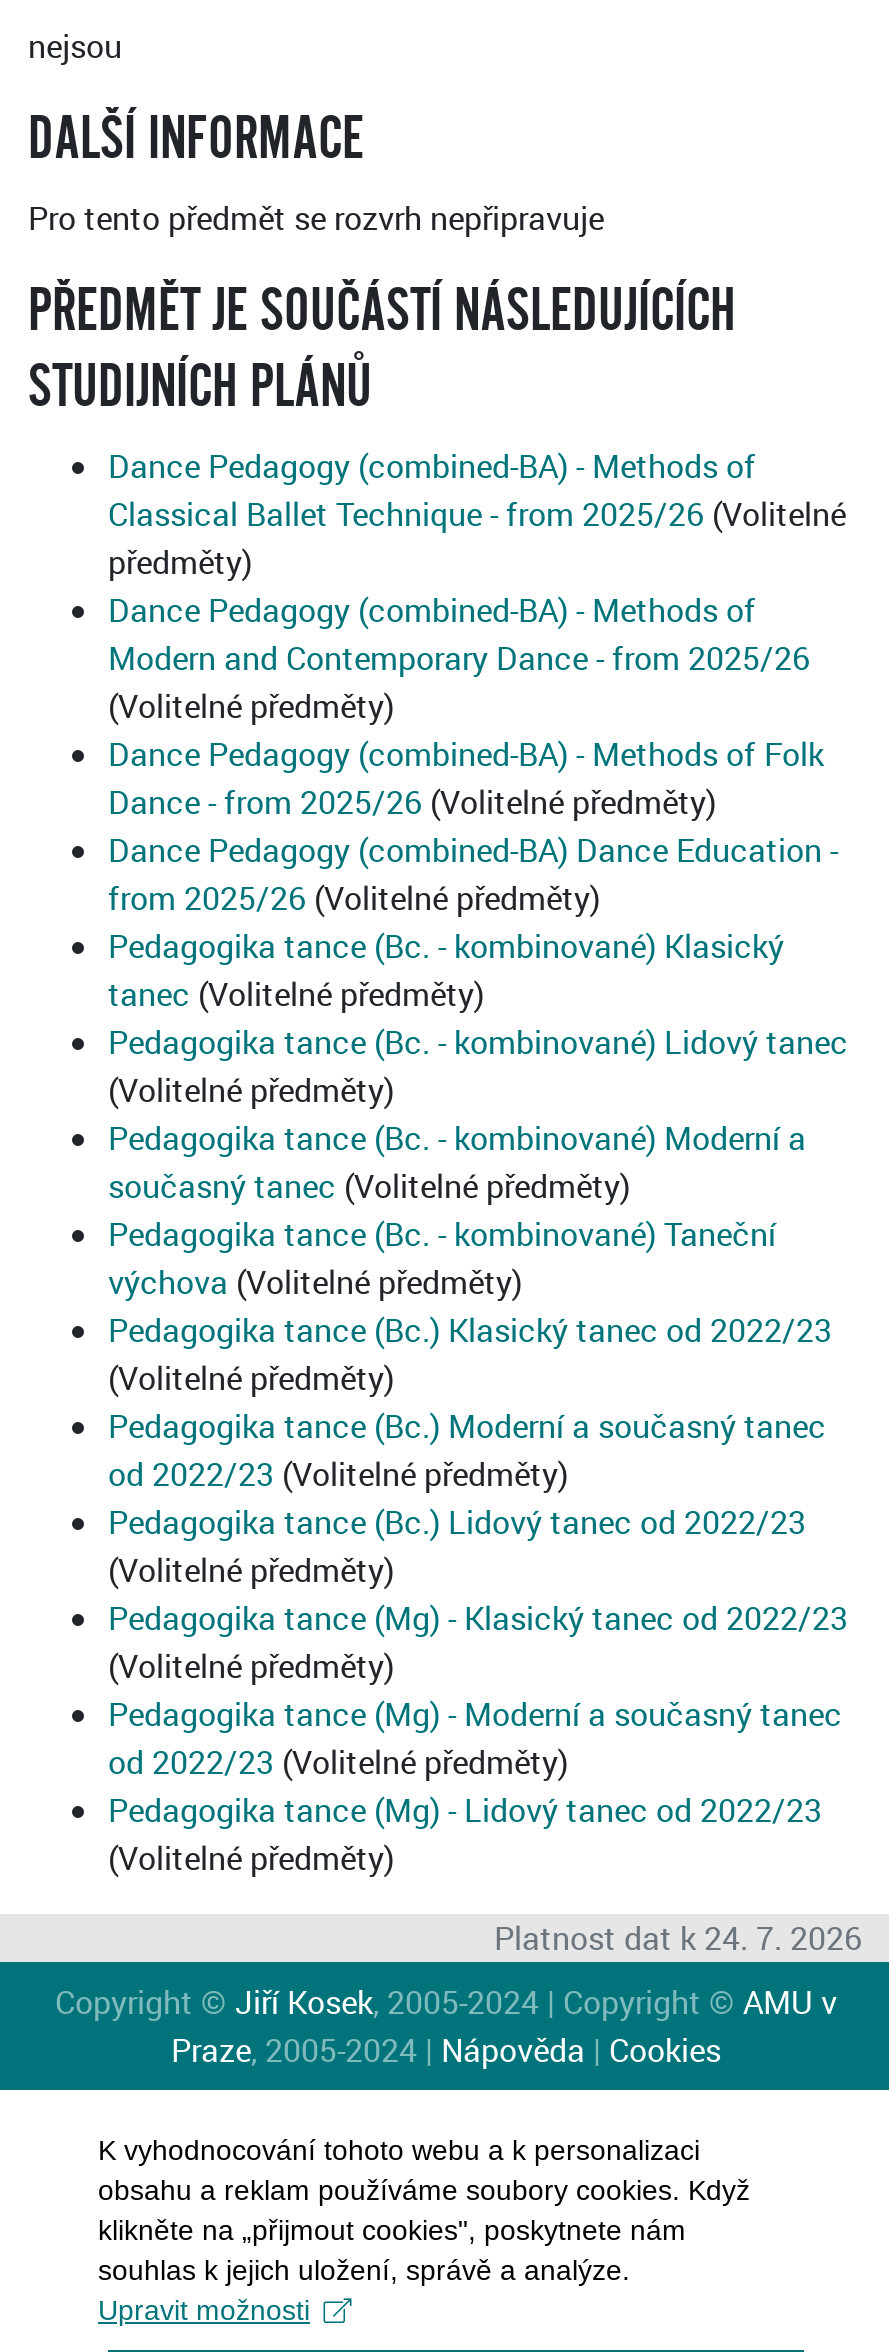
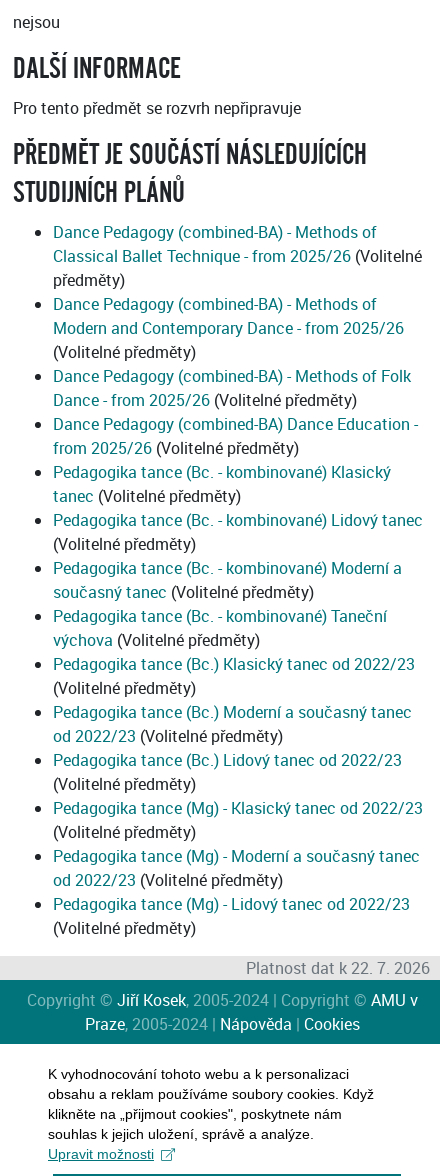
- Platnost dat k 24. 7. 2026
+ Platnost dat k 22. 7. 2026
